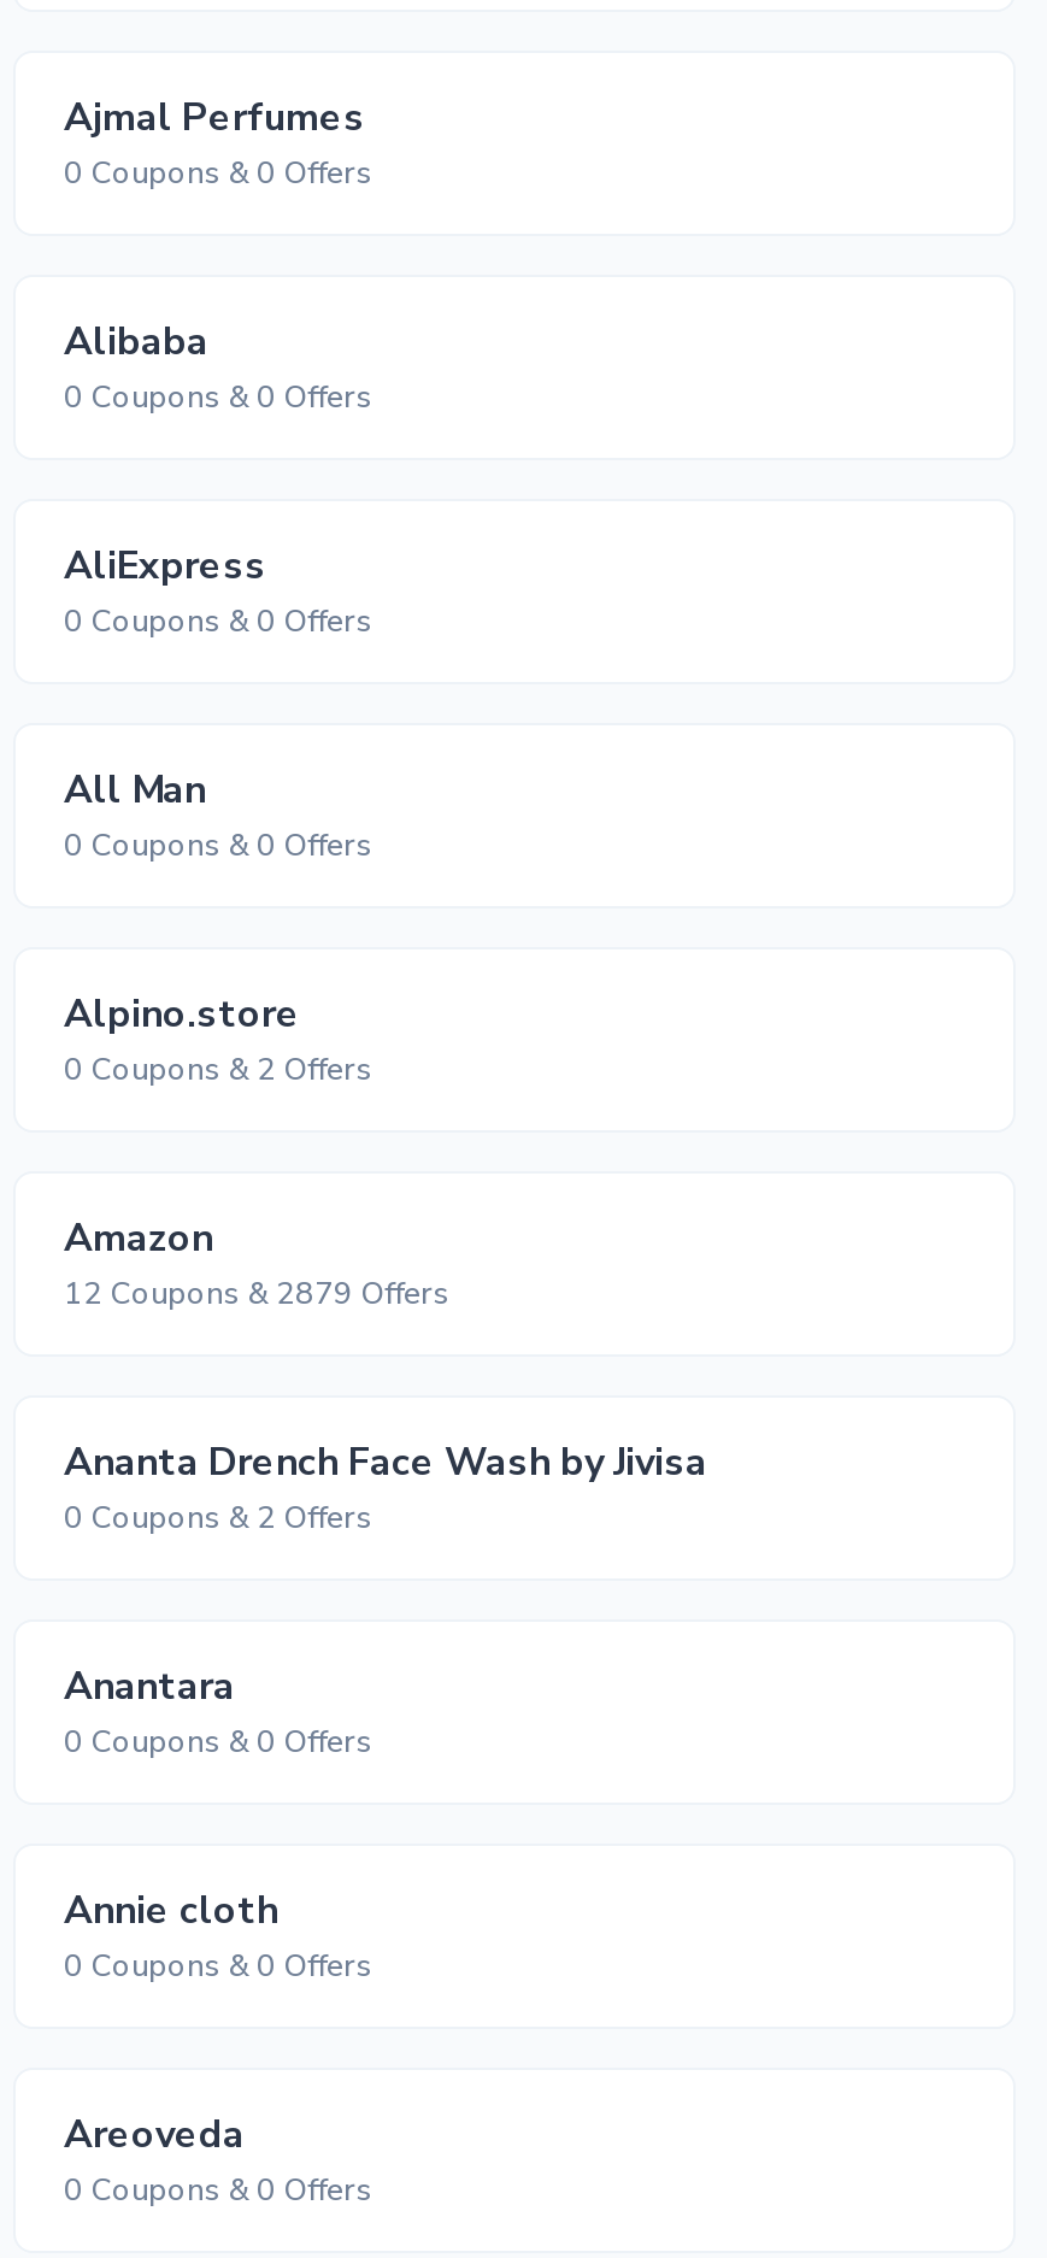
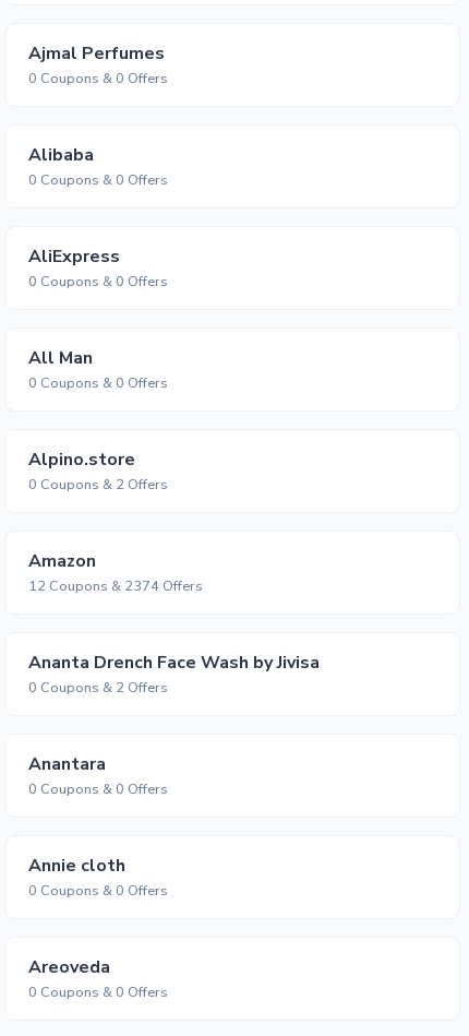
- 12 Coupons & 2879 Offers
+ 12 Coupons & 2374 Offers
